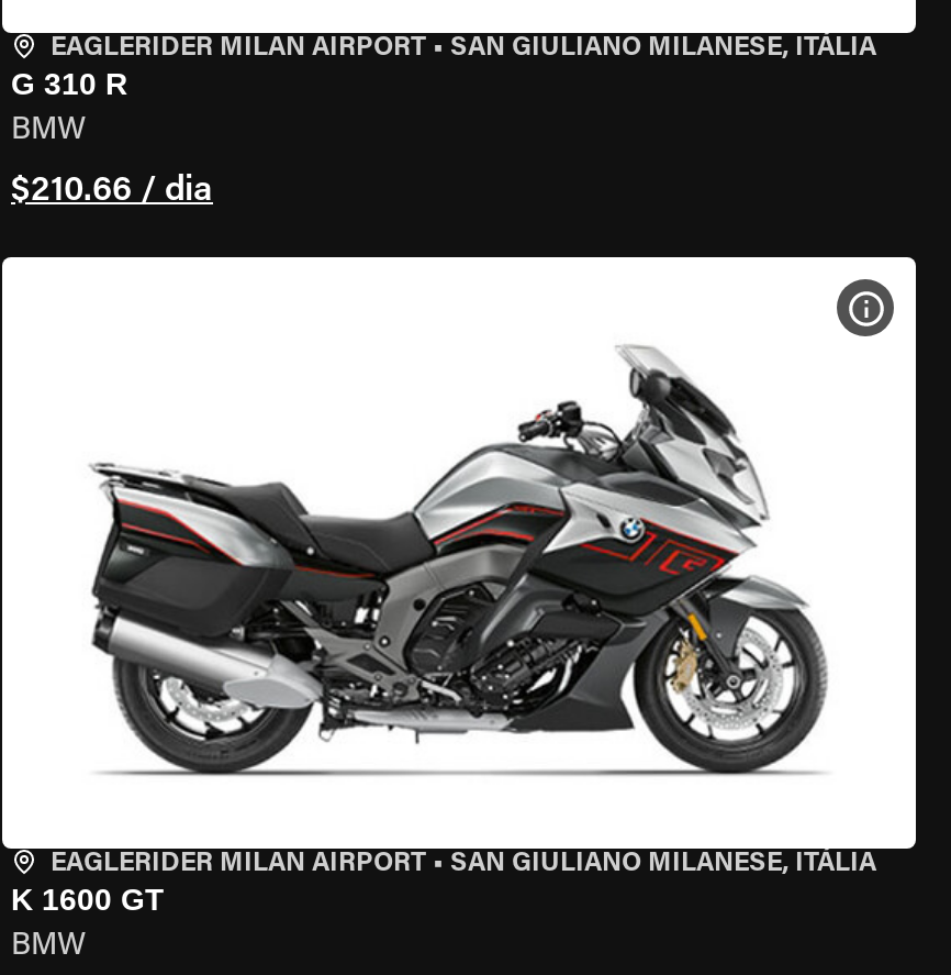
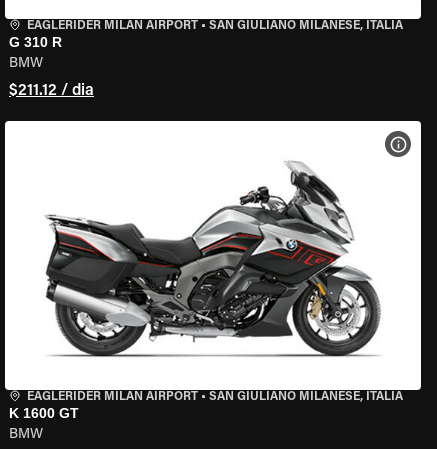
- $210.66 / dia
+ $211.12 / dia
